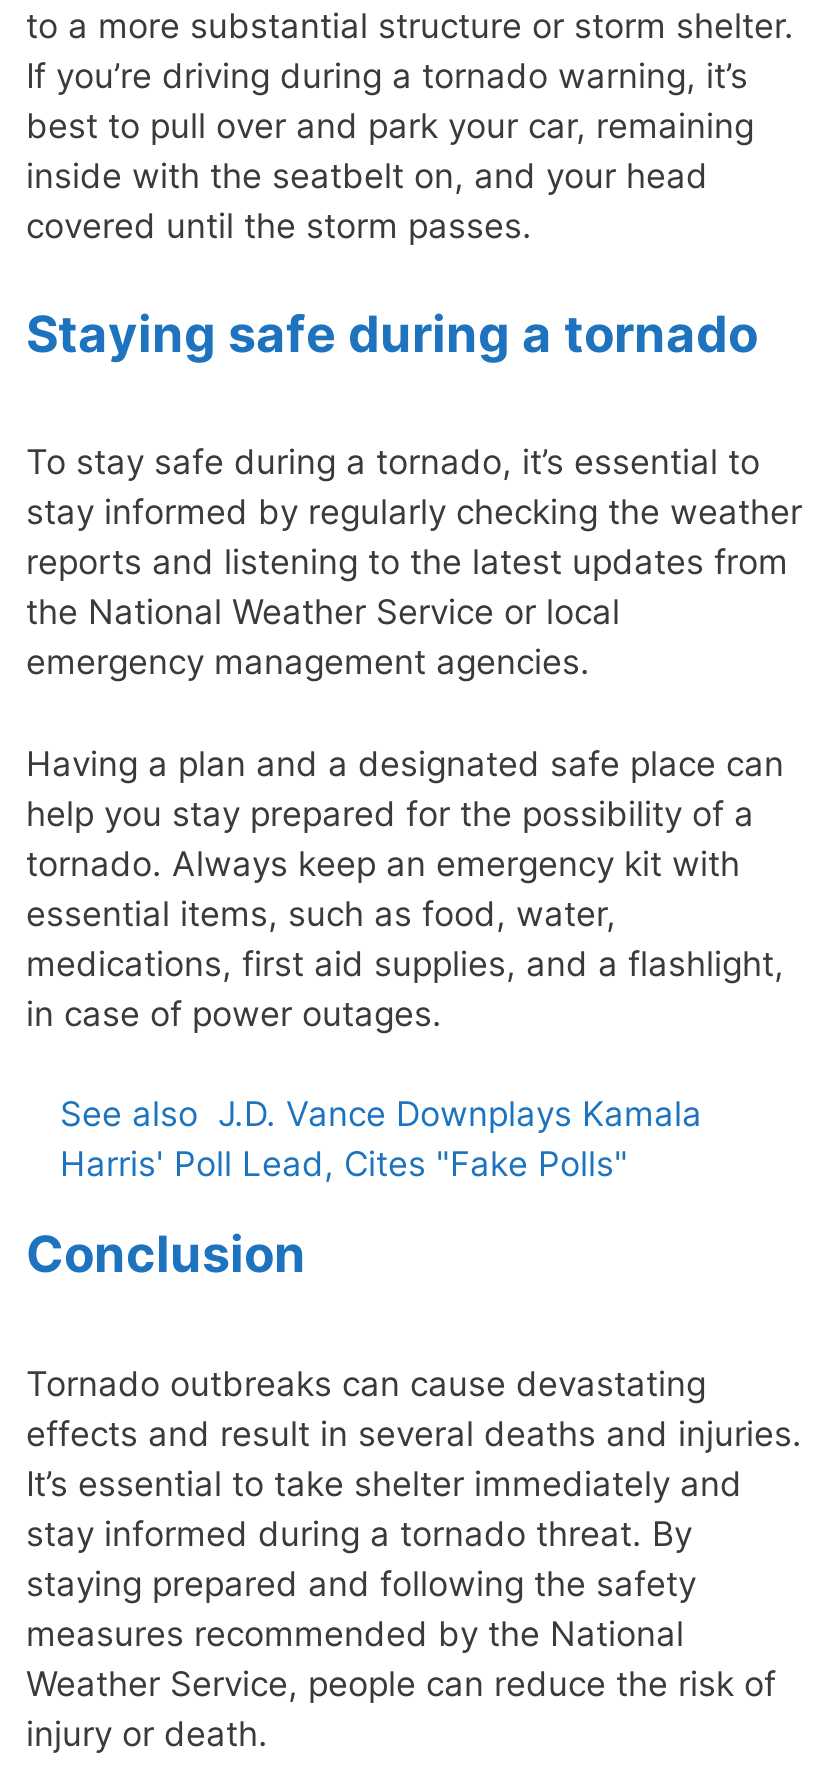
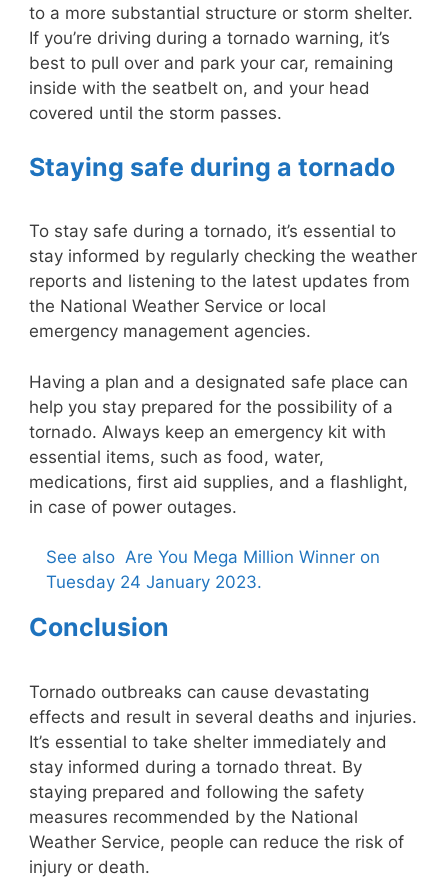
- See also J.D. Vance Downplays Kamala
- Harris' Poll Lead, Cites "Fake Polls"
+ See also Are You Mega Million Winner on
+ Tuesday 24 January 2023.
